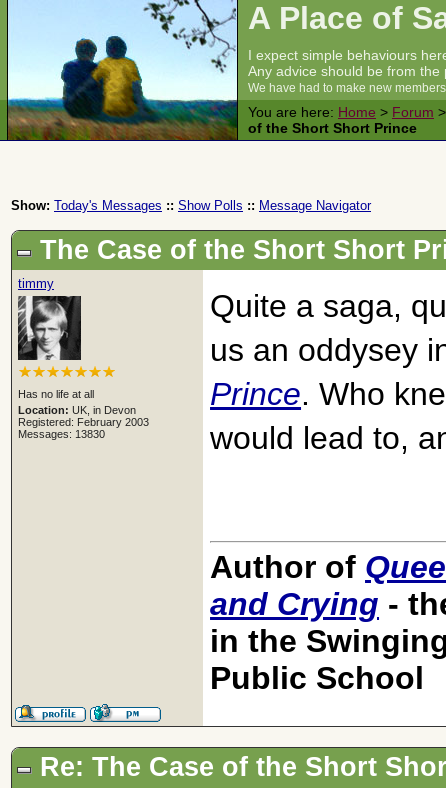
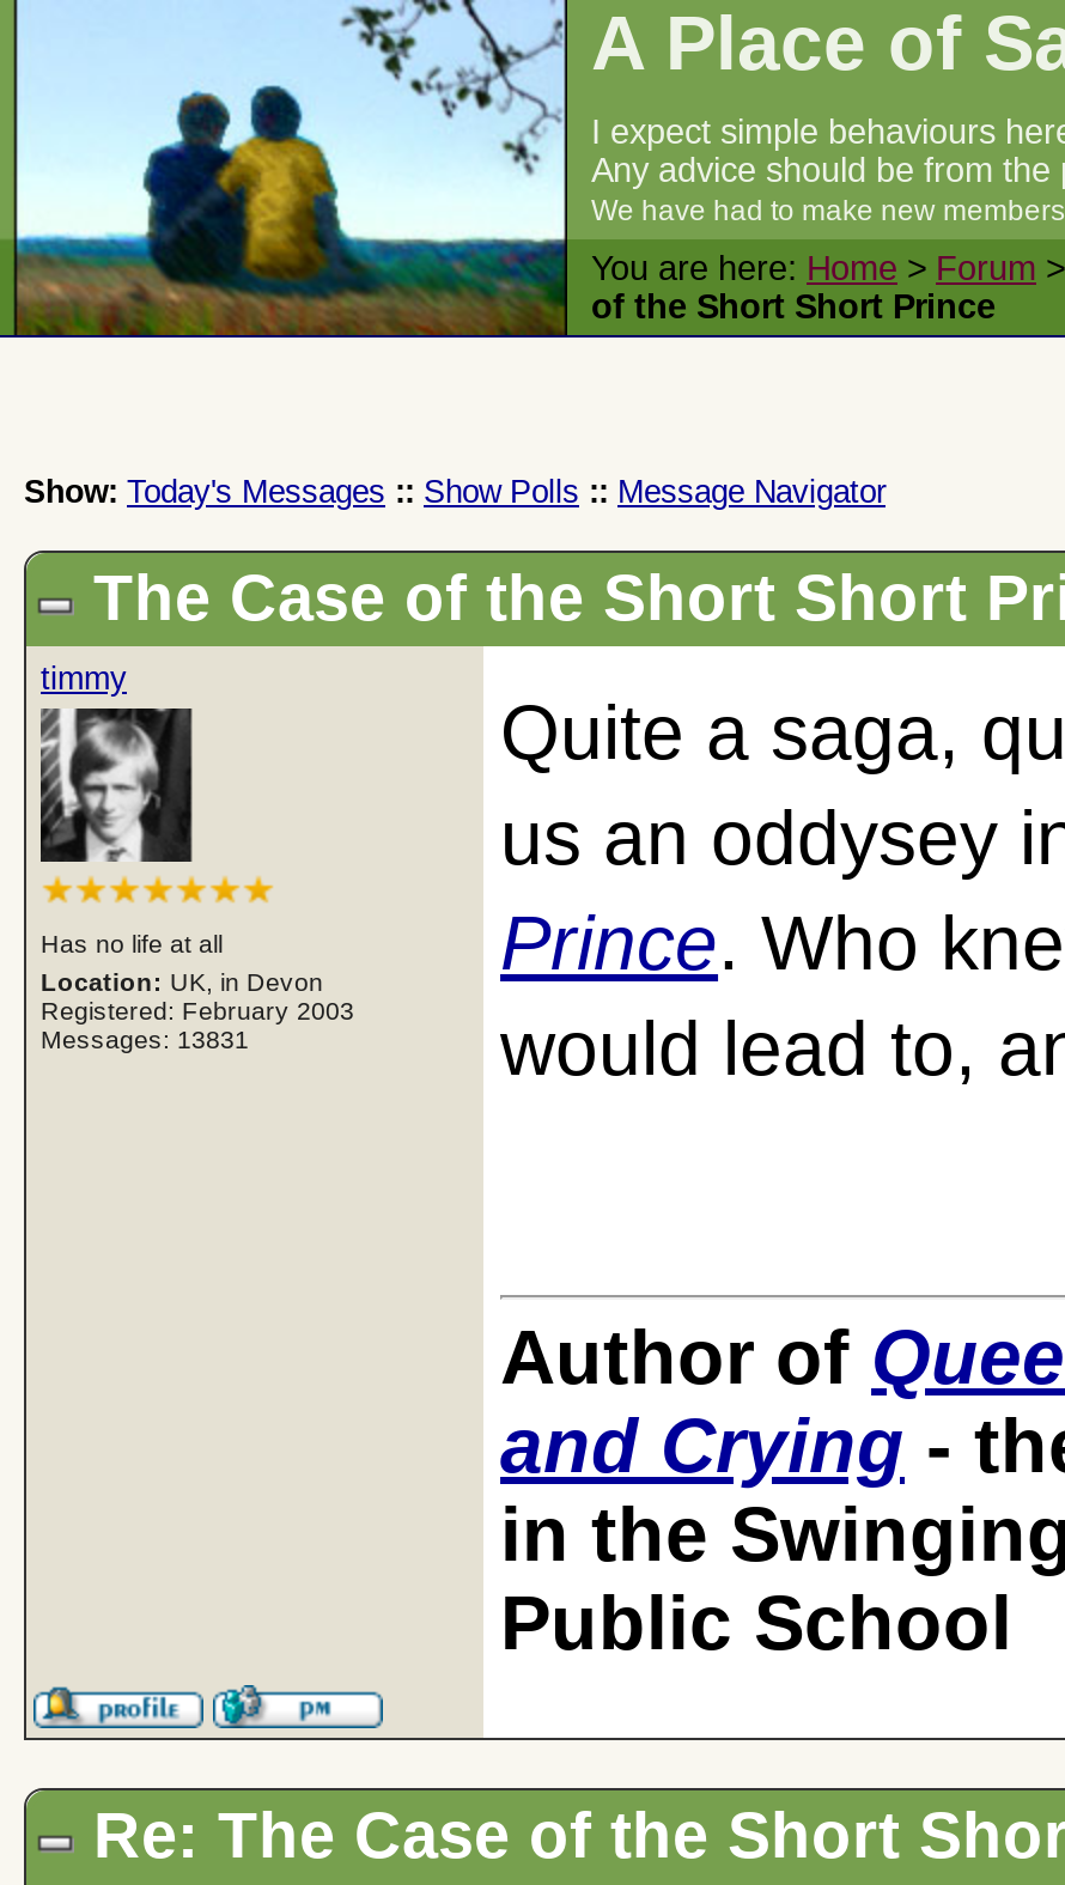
- Messages: 13830
+ Messages: 13831
